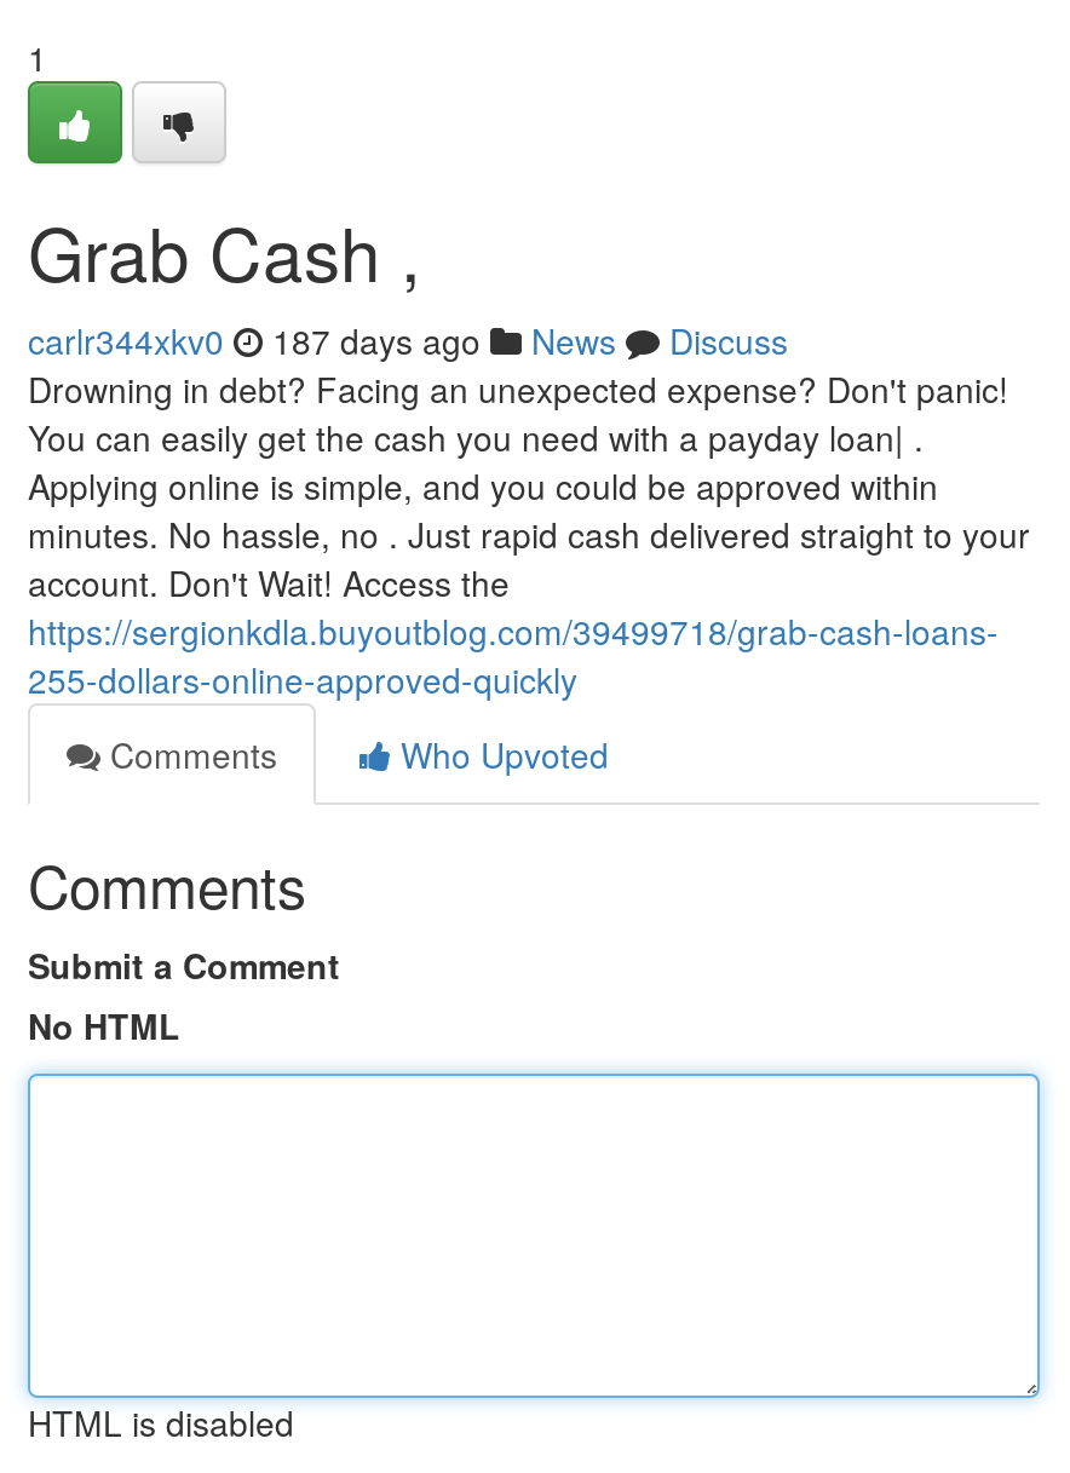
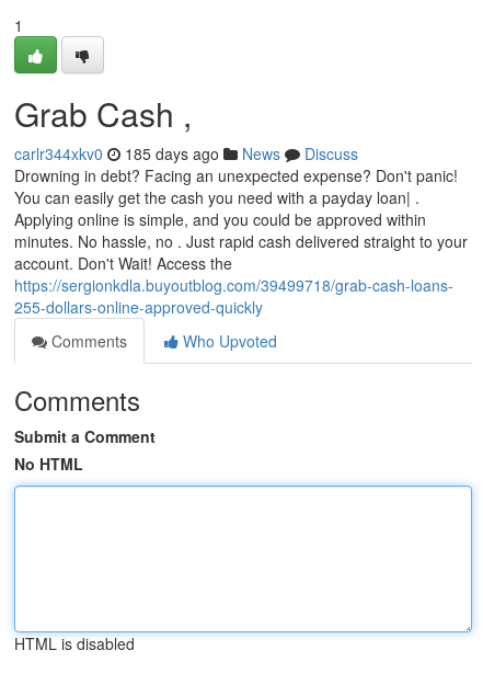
- carlr344xkv0 187 days ago News Discuss
+ carlr344xkv0 185 days ago News Discuss
